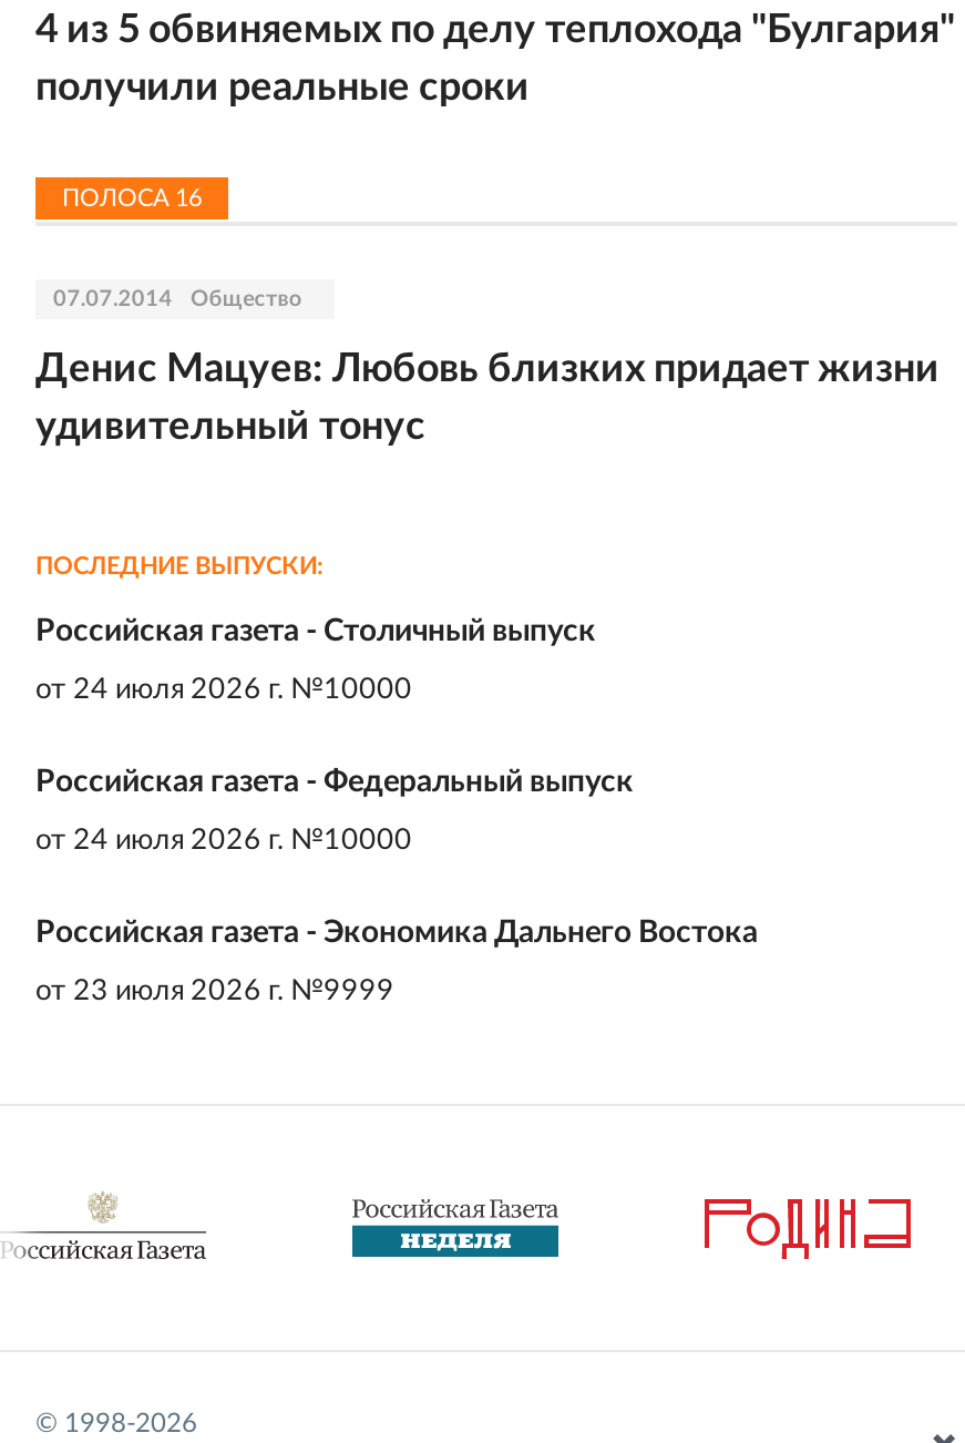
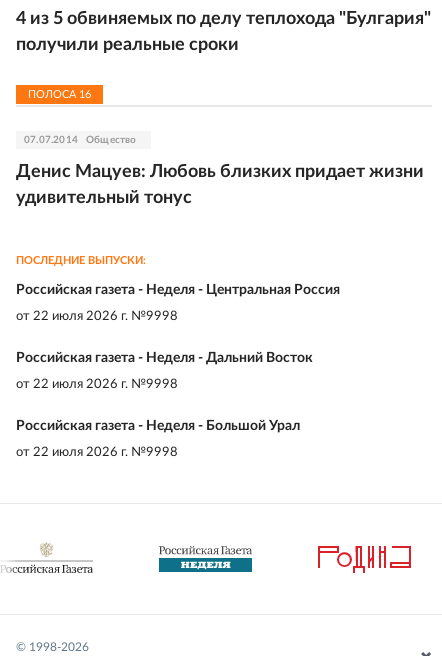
- Российская газета - Столичный выпуск
+ Российская газета - Неделя - Центральная Россия

- от 24 июля 2026 г. №10000
+ от 22 июля 2026 г. №9998

- Российская газета - Федеральный выпуск
+ Российская газета - Неделя - Дальний Восток

- от 24 июля 2026 г. №10000
+ от 22 июля 2026 г. №9998

- Российская газета - Экономика Дальнего Востока
+ Российская газета - Неделя - Большой Урал

- от 23 июля 2026 г. №9999
+ от 22 июля 2026 г. №9998
